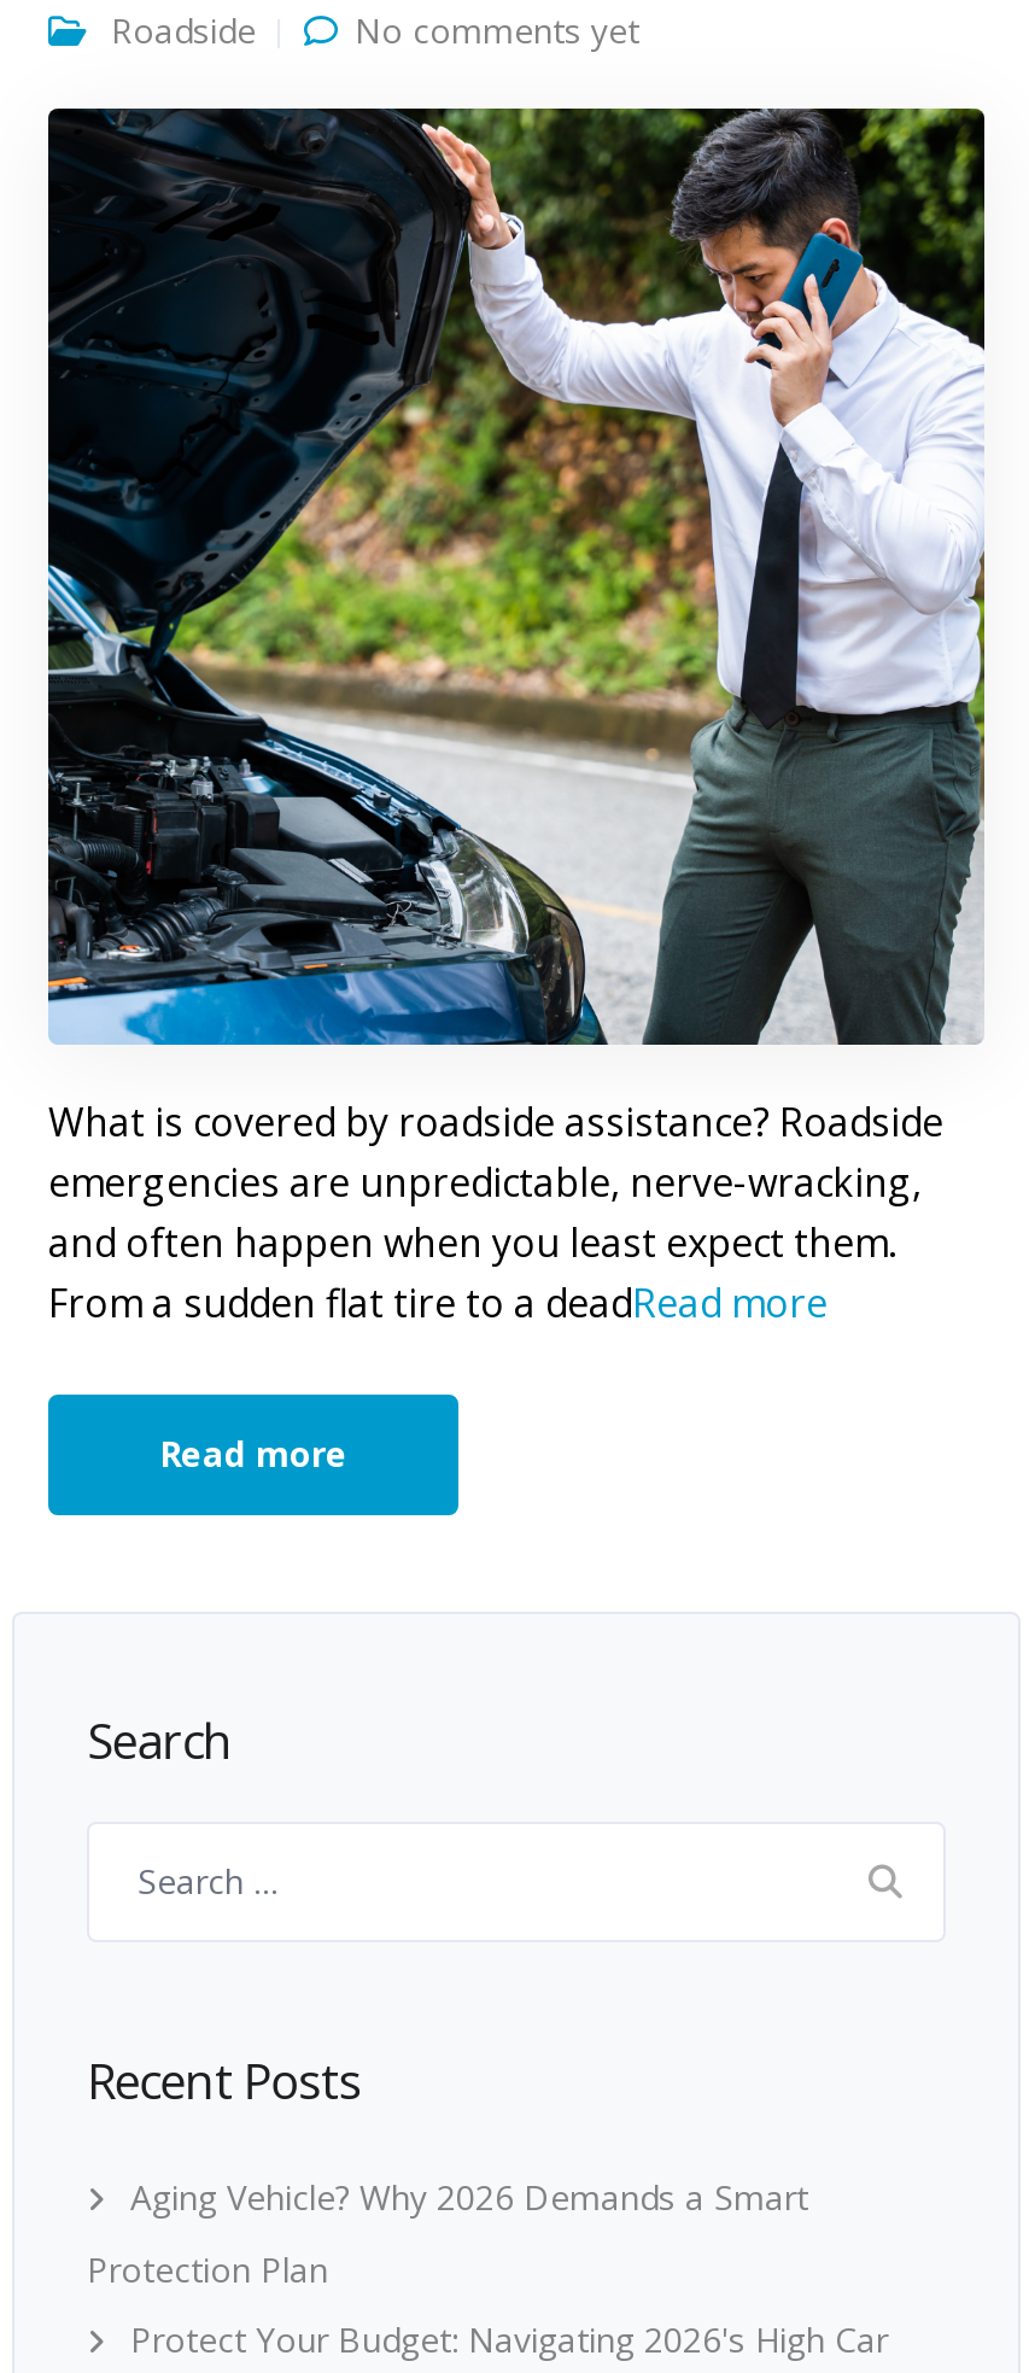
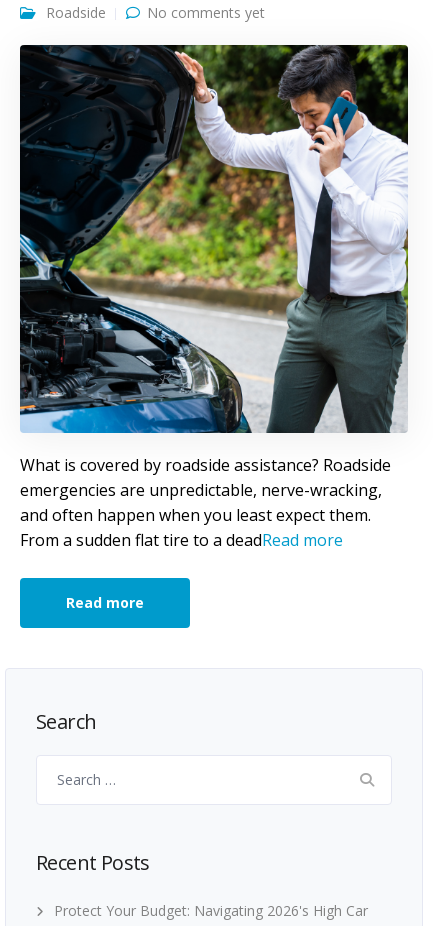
- Aging Vehicle? Why 2026 Demands a Smart
- Protection Plan
